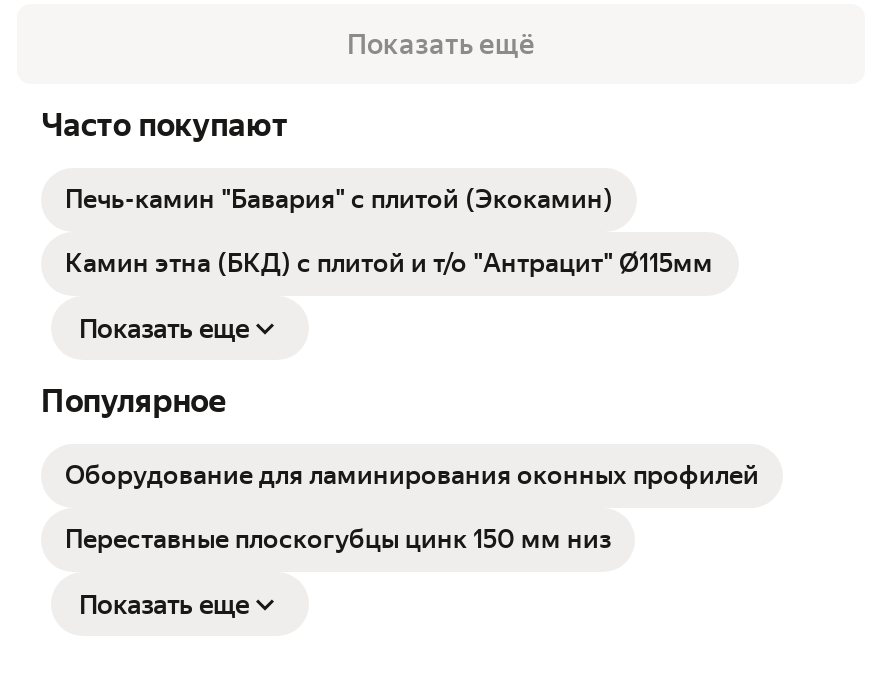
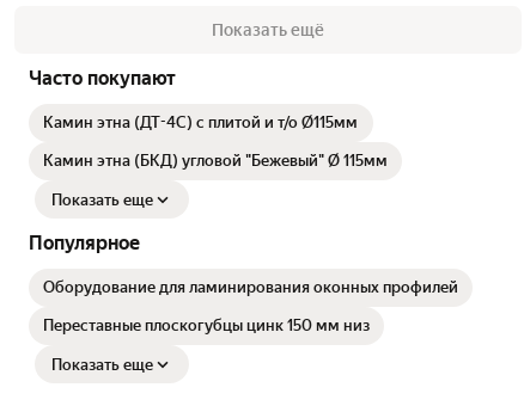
- Печь-камин "Бавария" с плитой (Экокамин)
+ Камин этна (ДТ-4С) с плитой и т/о Ø115мм

- Камин этна (БКД) с плитой и т/о "Антрацит" Ø115мм
+ Камин этна (БКД) угловой "Бежевый" Ø 115мм
